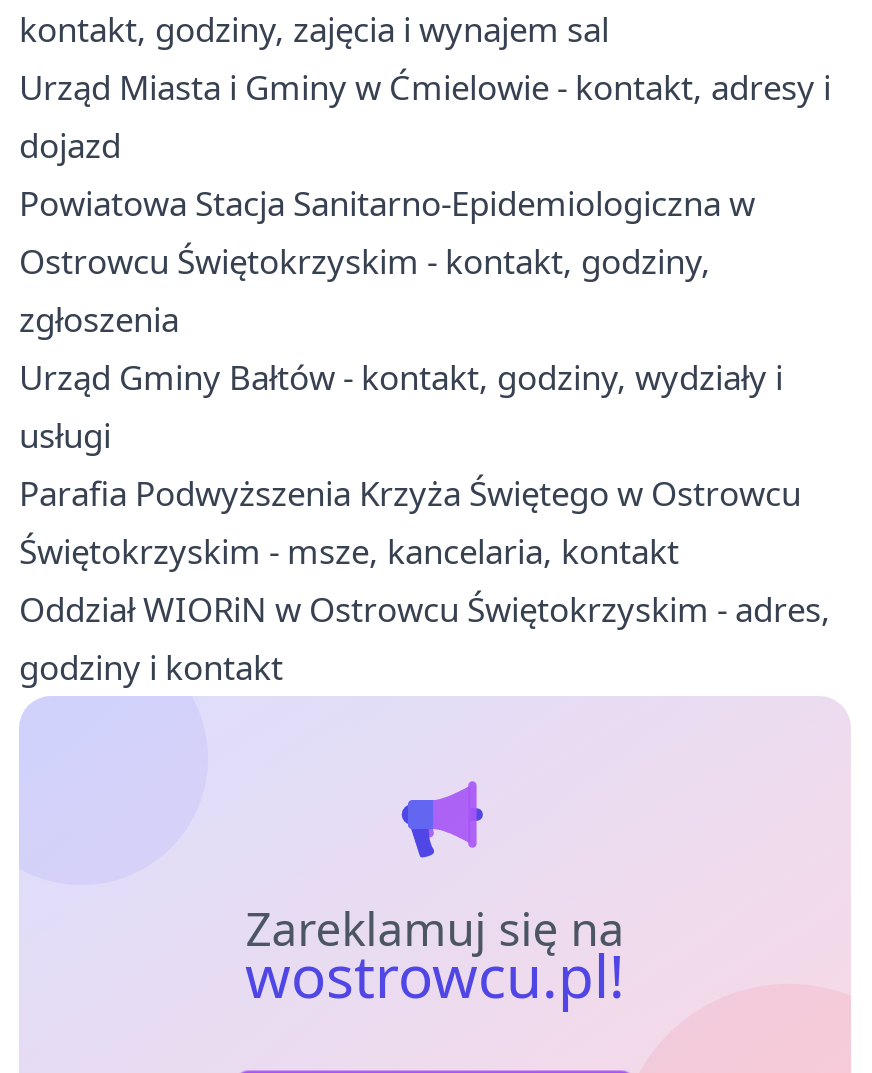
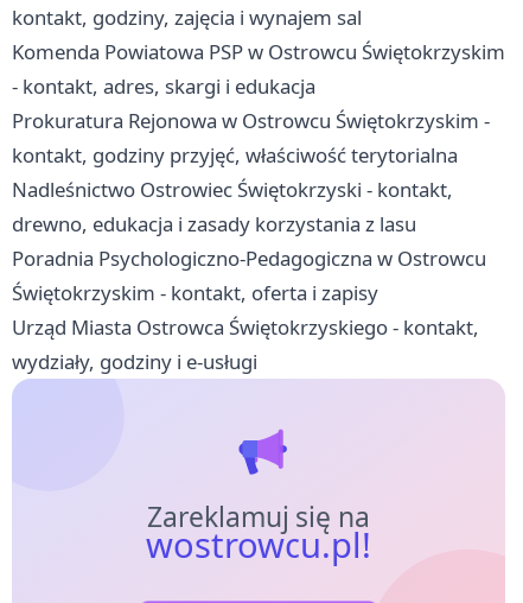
- Urząd Miasta i Gminy w Ćmielowie - kontakt, adresy i
- dojazd
- Powiatowa Stacja Sanitarno-Epidemiologiczna w
- Ostrowcu Świętokrzyskim - kontakt, godziny,
- zgłoszenia
- Urząd Gminy Bałtów - kontakt, godziny, wydziały i
- usługi
- Parafia Podwyższenia Krzyża Świętego w Ostrowcu
- Świętokrzyskim - msze, kancelaria, kontakt
- Oddział WIORiN w Ostrowcu Świętokrzyskim - adres,
- godziny i kontakt
+ Komenda Powiatowa PSP w Ostrowcu Świętokrzyskim
+ - kontakt, adres, skargi i edukacja
+ Prokuratura Rejonowa w Ostrowcu Świętokrzyskim -
+ kontakt, godziny przyjęć, właściwość terytorialna
+ Nadleśnictwo Ostrowiec Świętokrzyski - kontakt,
+ drewno, edukacja i zasady korzystania z lasu
+ Poradnia Psychologiczno-Pedagogiczna w Ostrowcu
+ Świętokrzyskim - kontakt, oferta i zapisy
+ Urząd Miasta Ostrowca Świętokrzyskiego - kontakt,
+ wydziały, godziny i e-usługi
